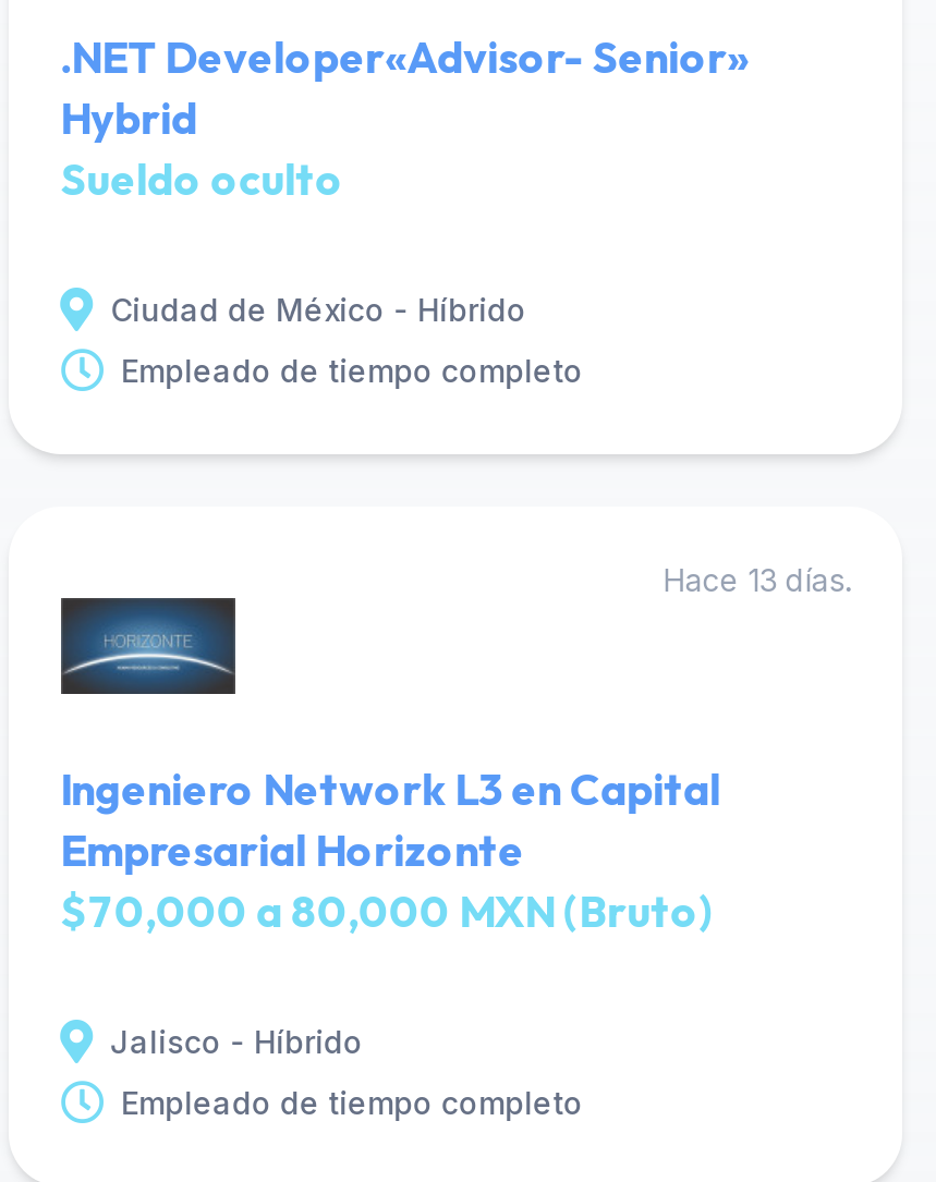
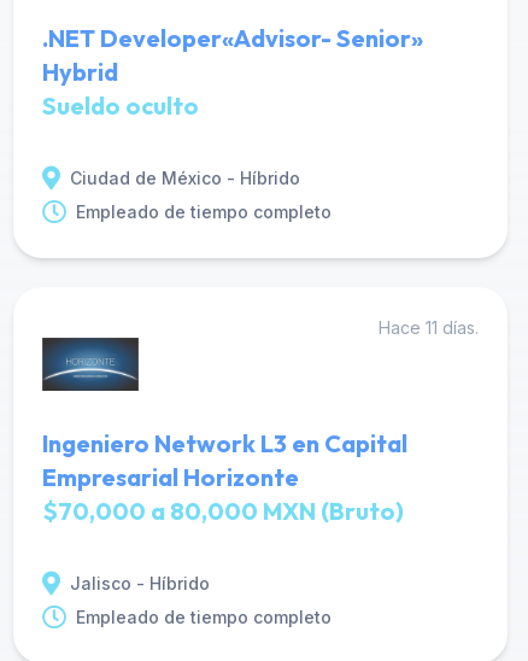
- Hace 13 días.
+ Hace 11 días.
